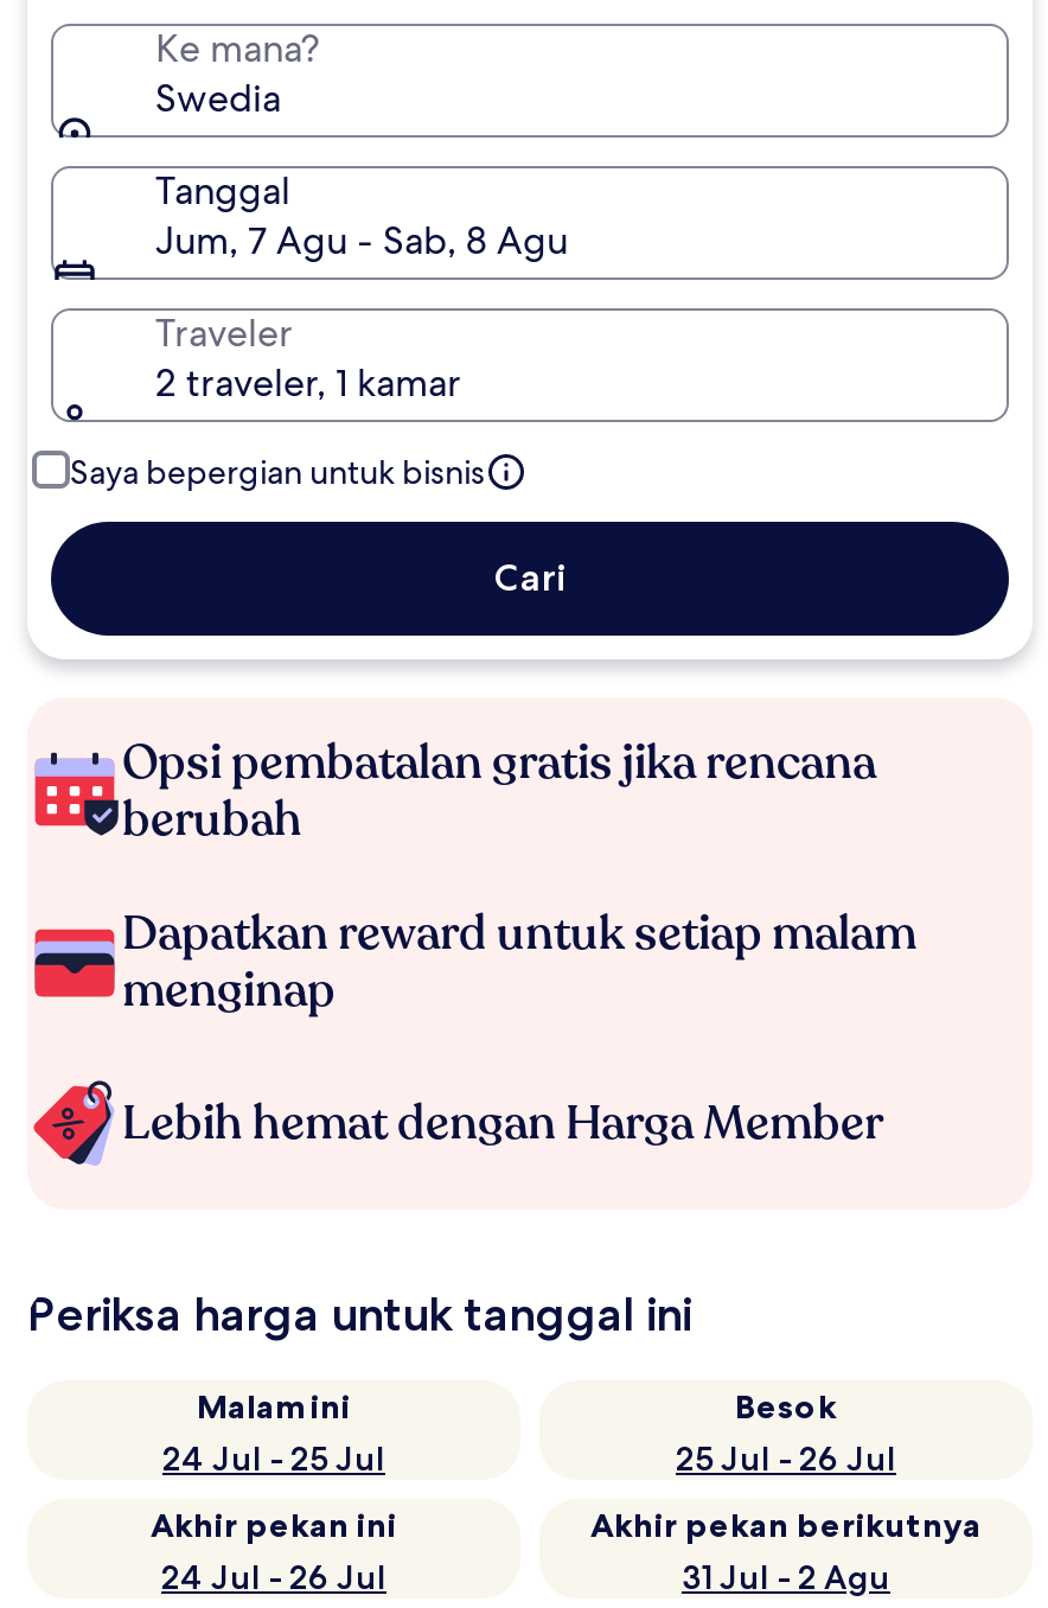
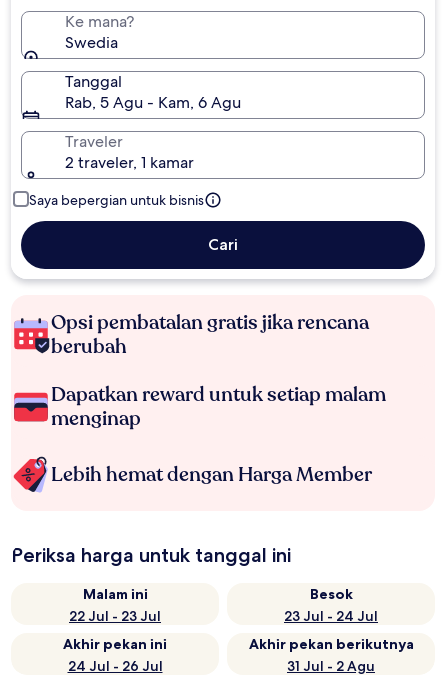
- Jum, 7 Agu - Sab, 8 Agu
+ Rab, 5 Agu - Kam, 6 Agu

- 24 Jul - 25 Jul
+ 22 Jul - 23 Jul

- 25 Jul - 26 Jul
+ 23 Jul - 24 Jul
